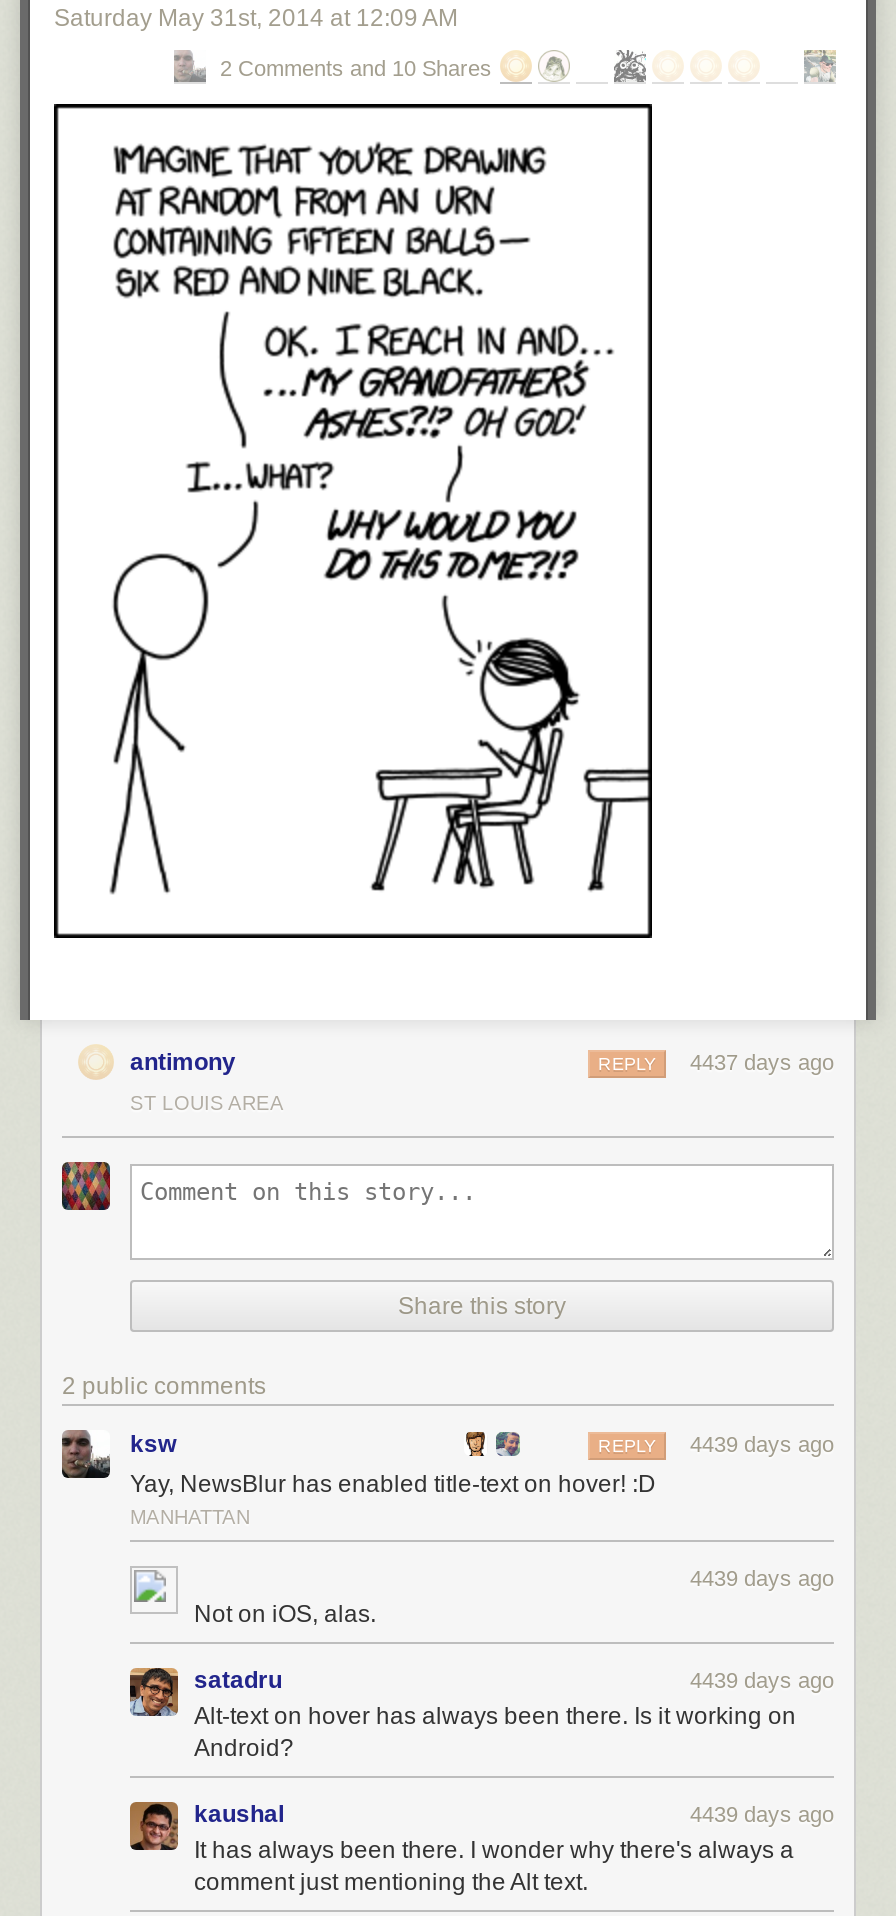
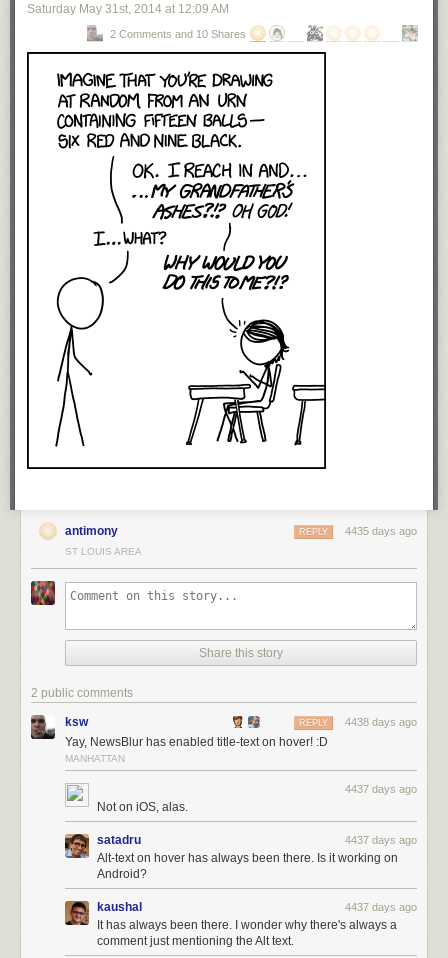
- REPLY 4437 days ago
+ REPLY 4435 days ago

- REPLY 4439 days ago
+ REPLY 4438 days ago

- 4439 days ago
+ 4437 days ago

- 4439 days ago
+ 4437 days ago

- 4439 days ago
+ 4437 days ago
